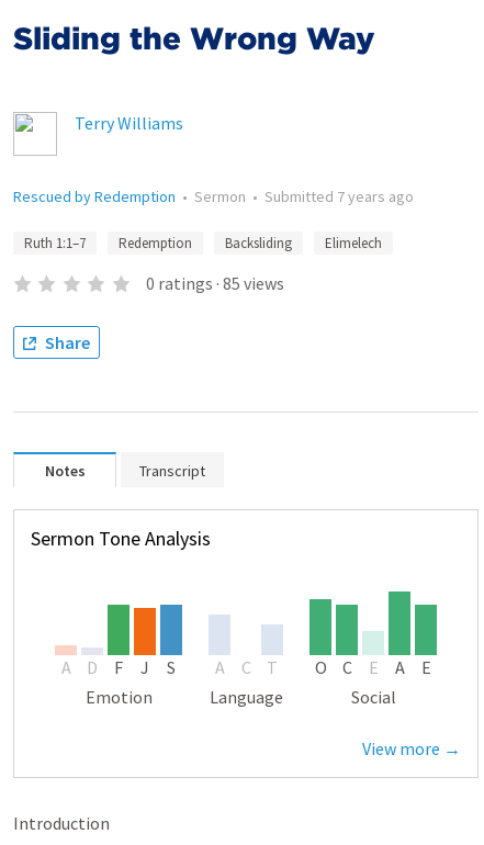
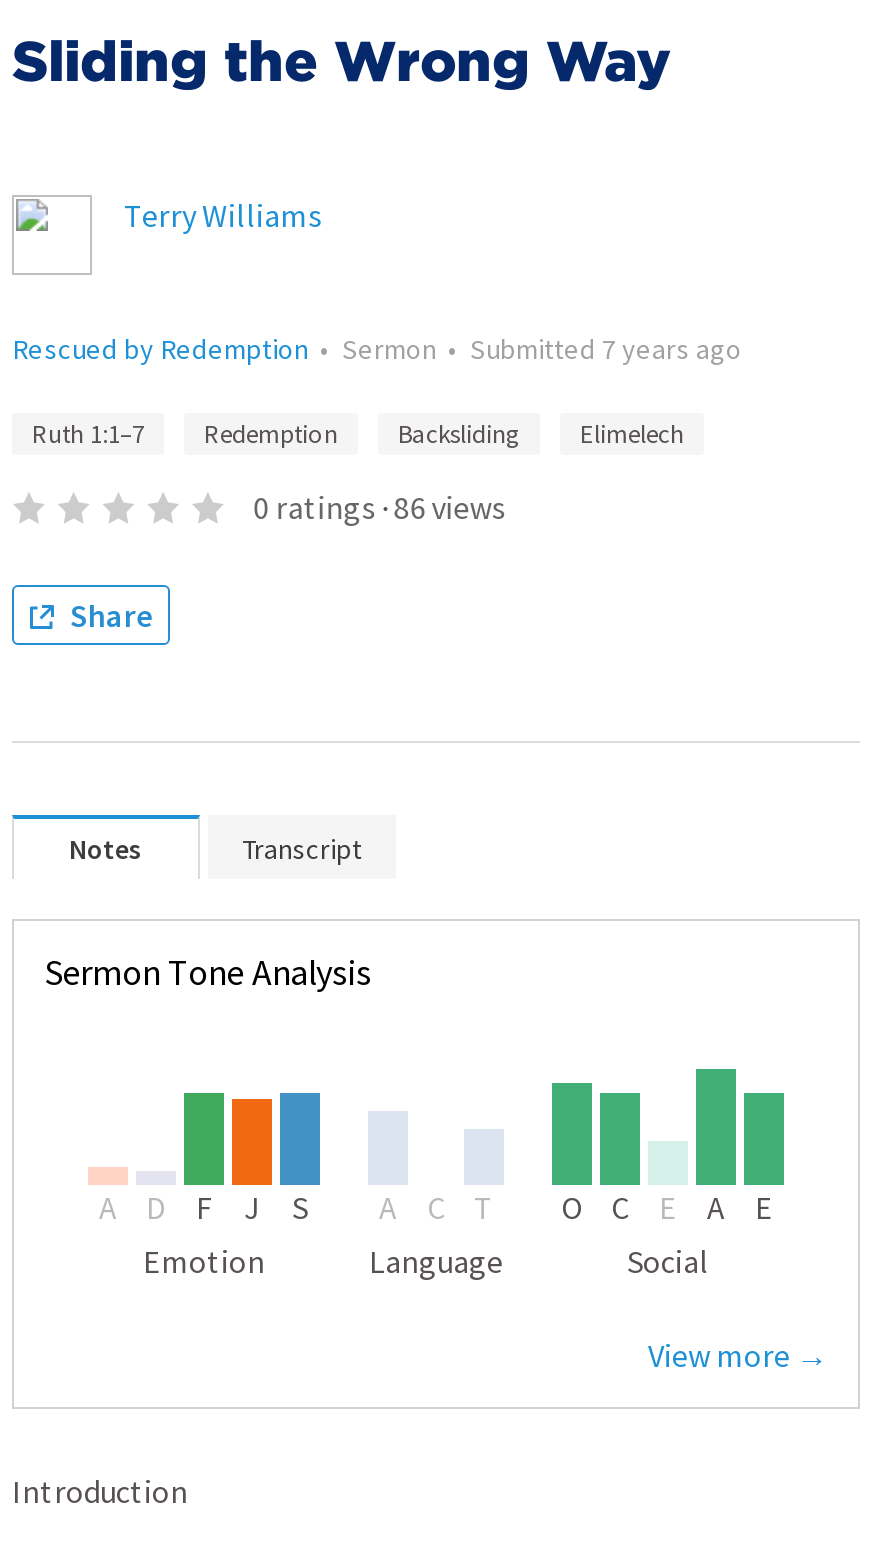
- 0 ratings · 85 views
+ 0 ratings · 86 views
